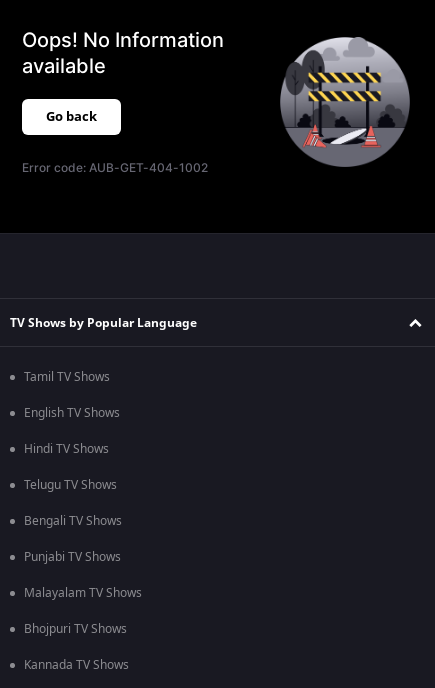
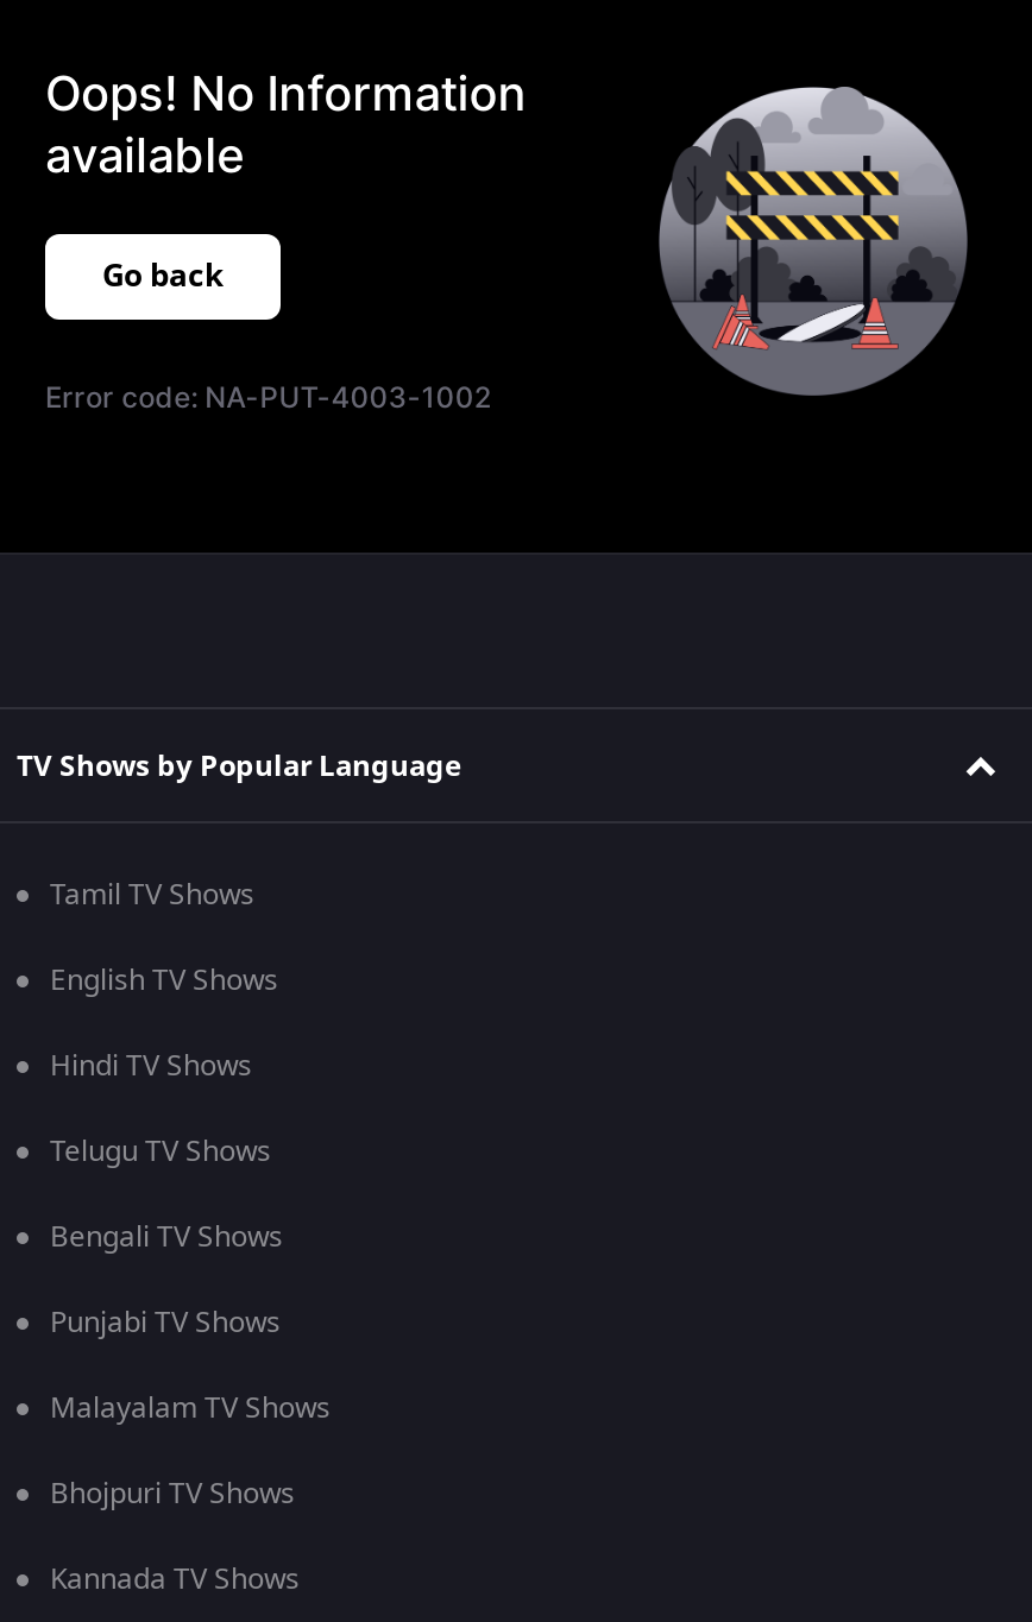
- Error code: AUB-GET-404-1002
+ Error code: NA-PUT-4003-1002
